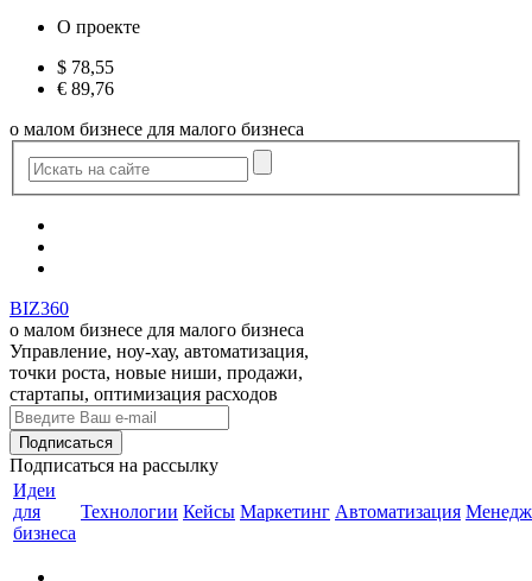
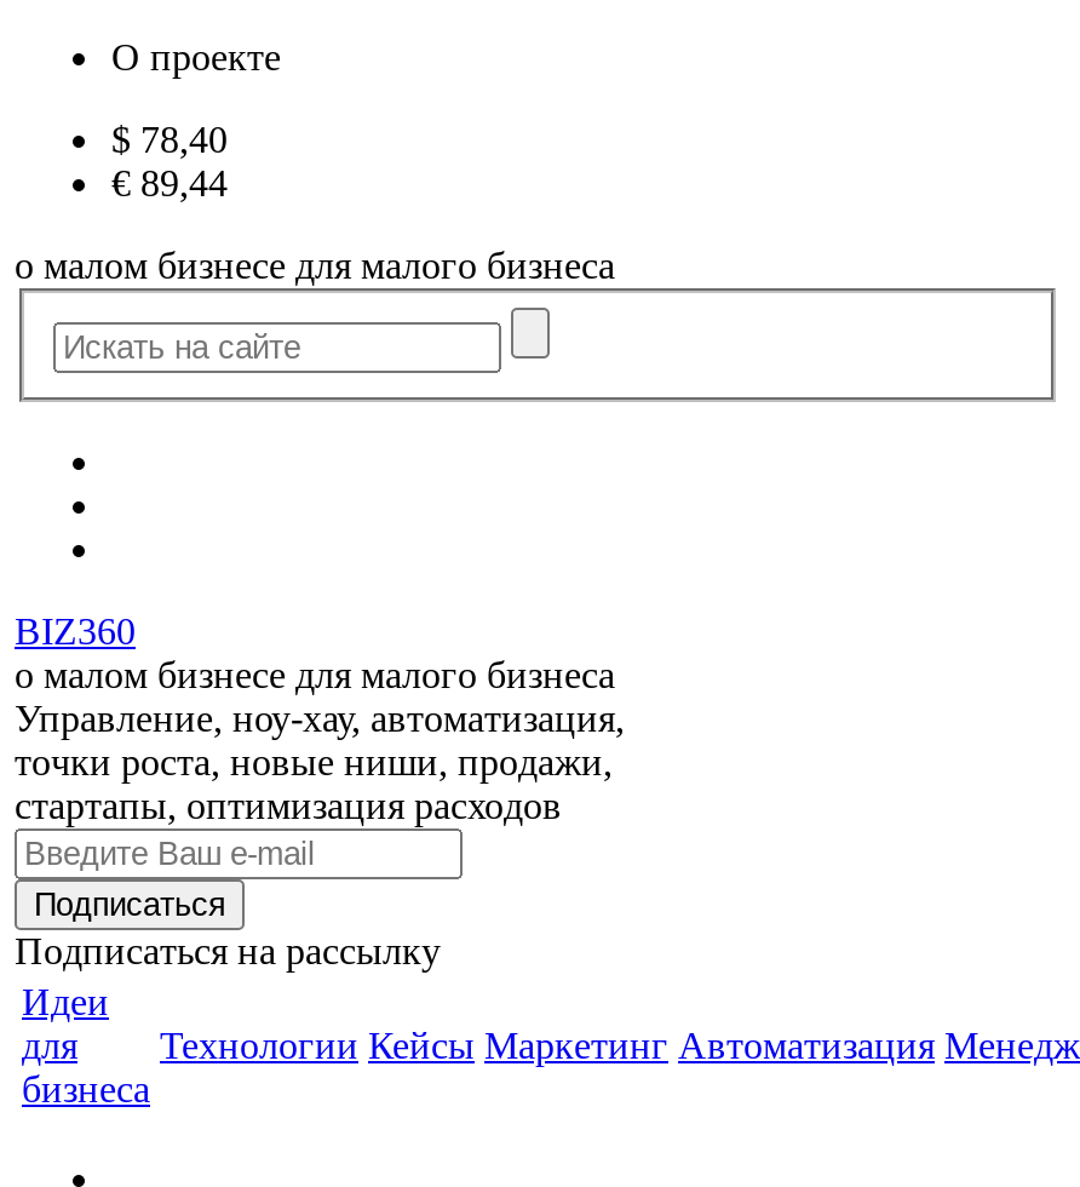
- $78,55
+ $78,40

- €89,76
+ €89,44
